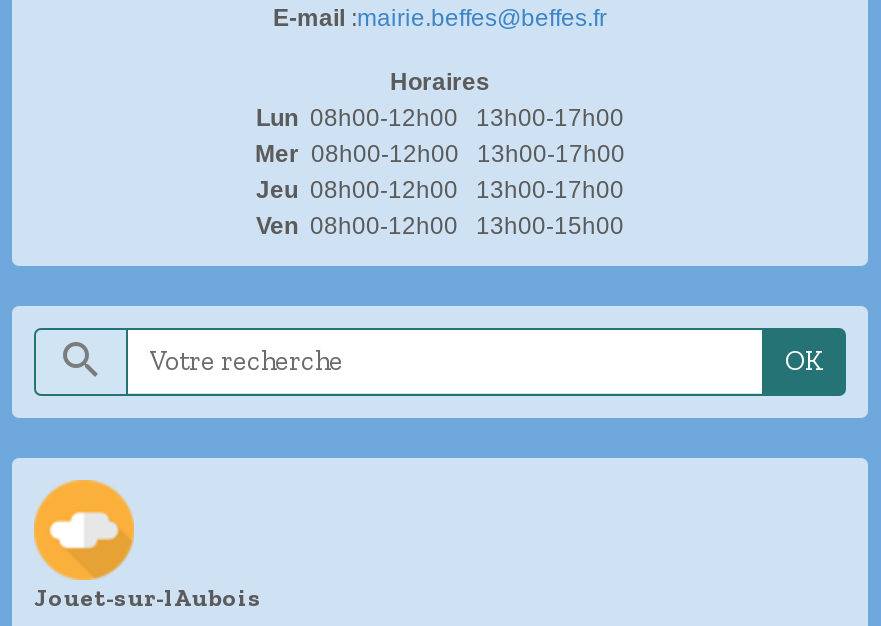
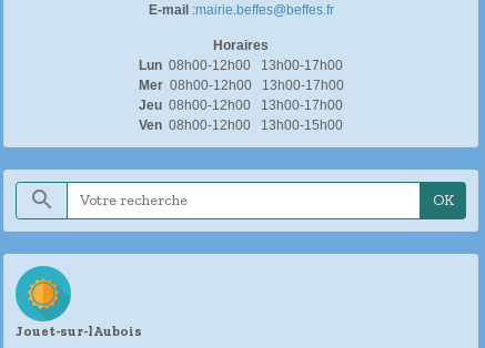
- [image]
+ [image]
